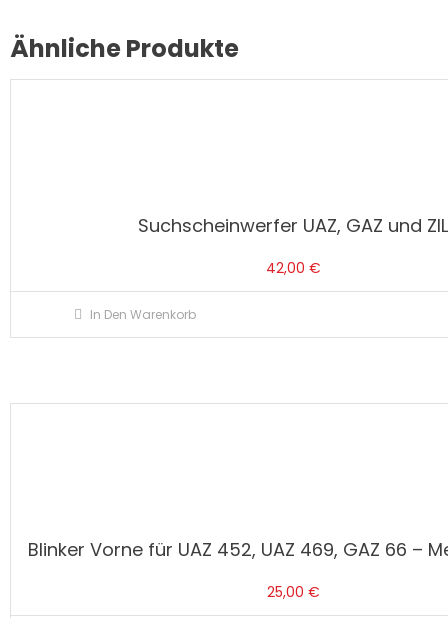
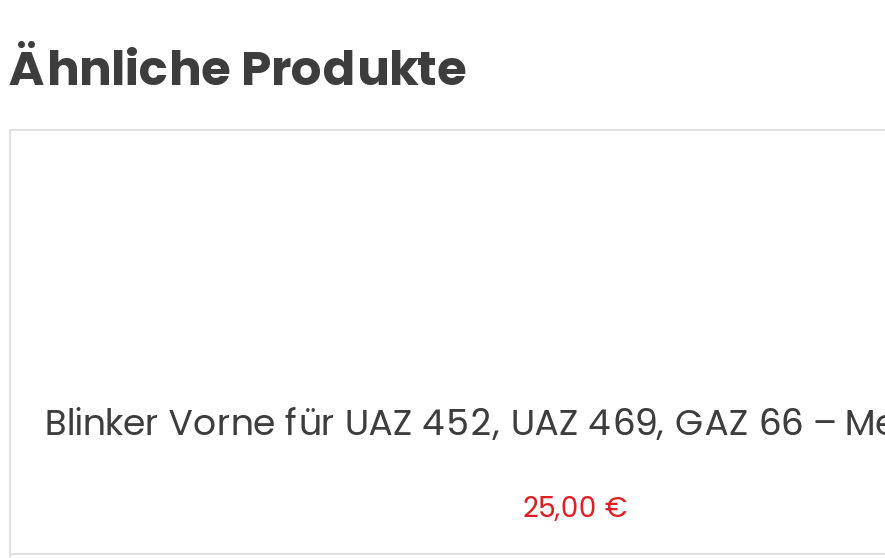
- Suchscheinwerfer UAZ, GAZ und ZIL
- 42,00 €
- In Den Warenkorb
